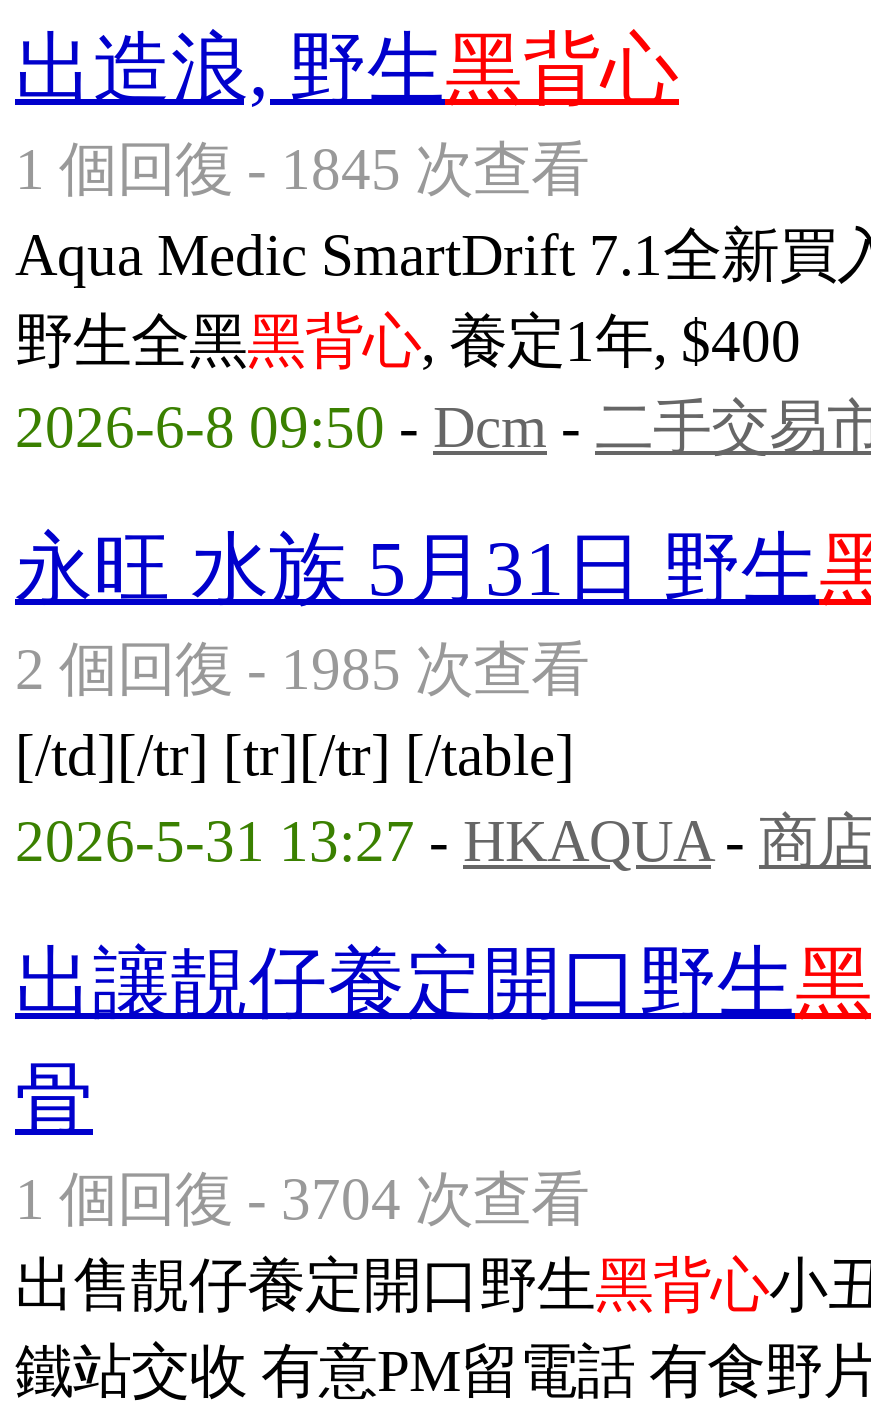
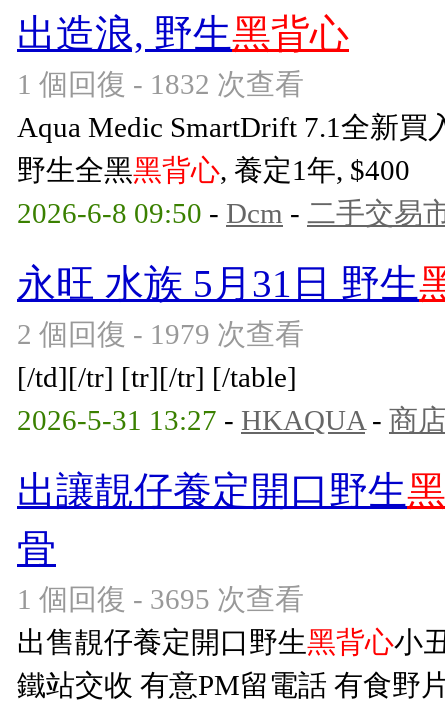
- 1 個回復 - 1845 次查看
+ 1 個回復 - 1832 次查看

- 2 個回復 - 1985 次查看
+ 2 個回復 - 1979 次查看

- 1 個回復 - 3704 次查看
+ 1 個回復 - 3695 次查看
